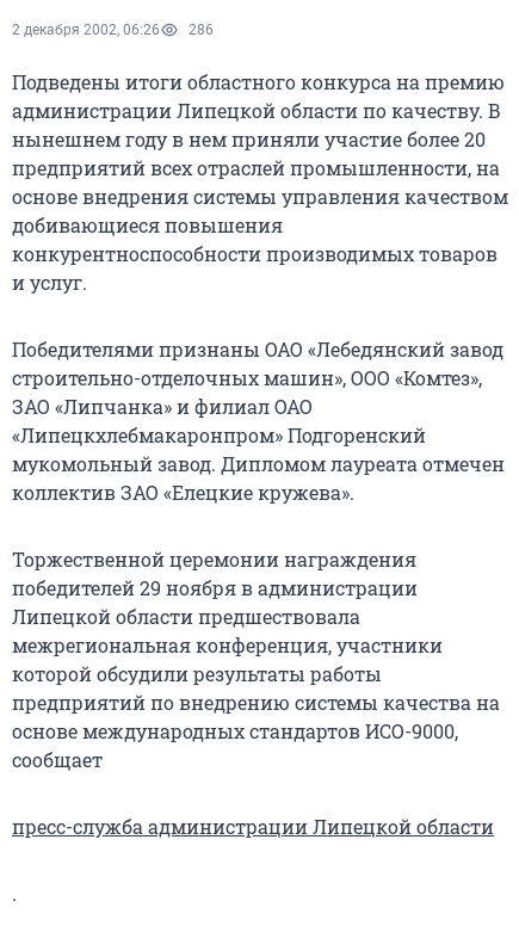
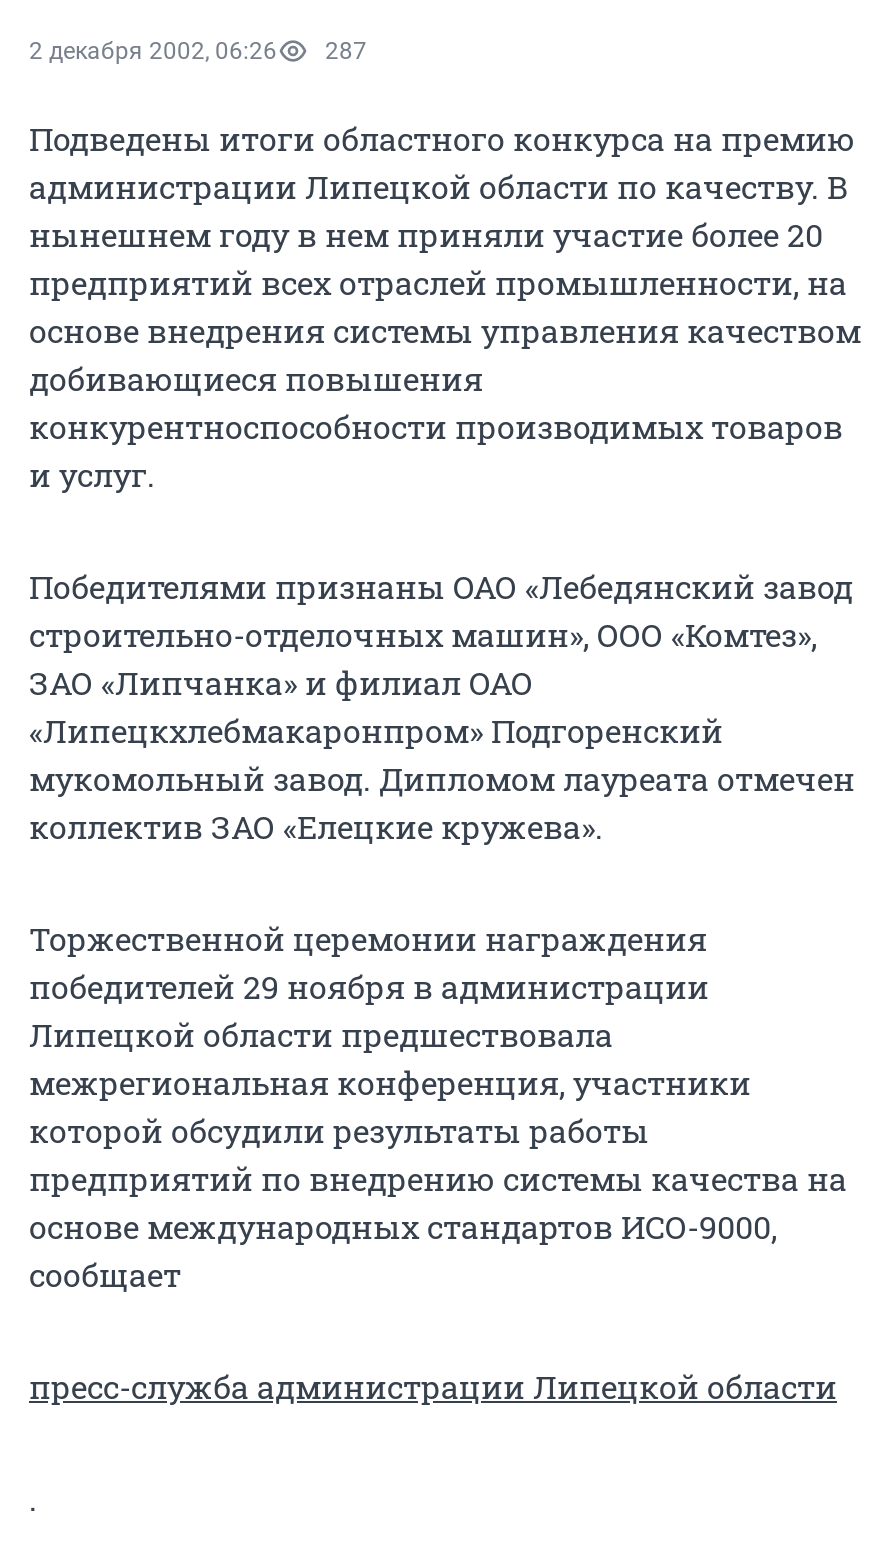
- 2 декабря 2002, 06:26 286
+ 2 декабря 2002, 06:26 287
